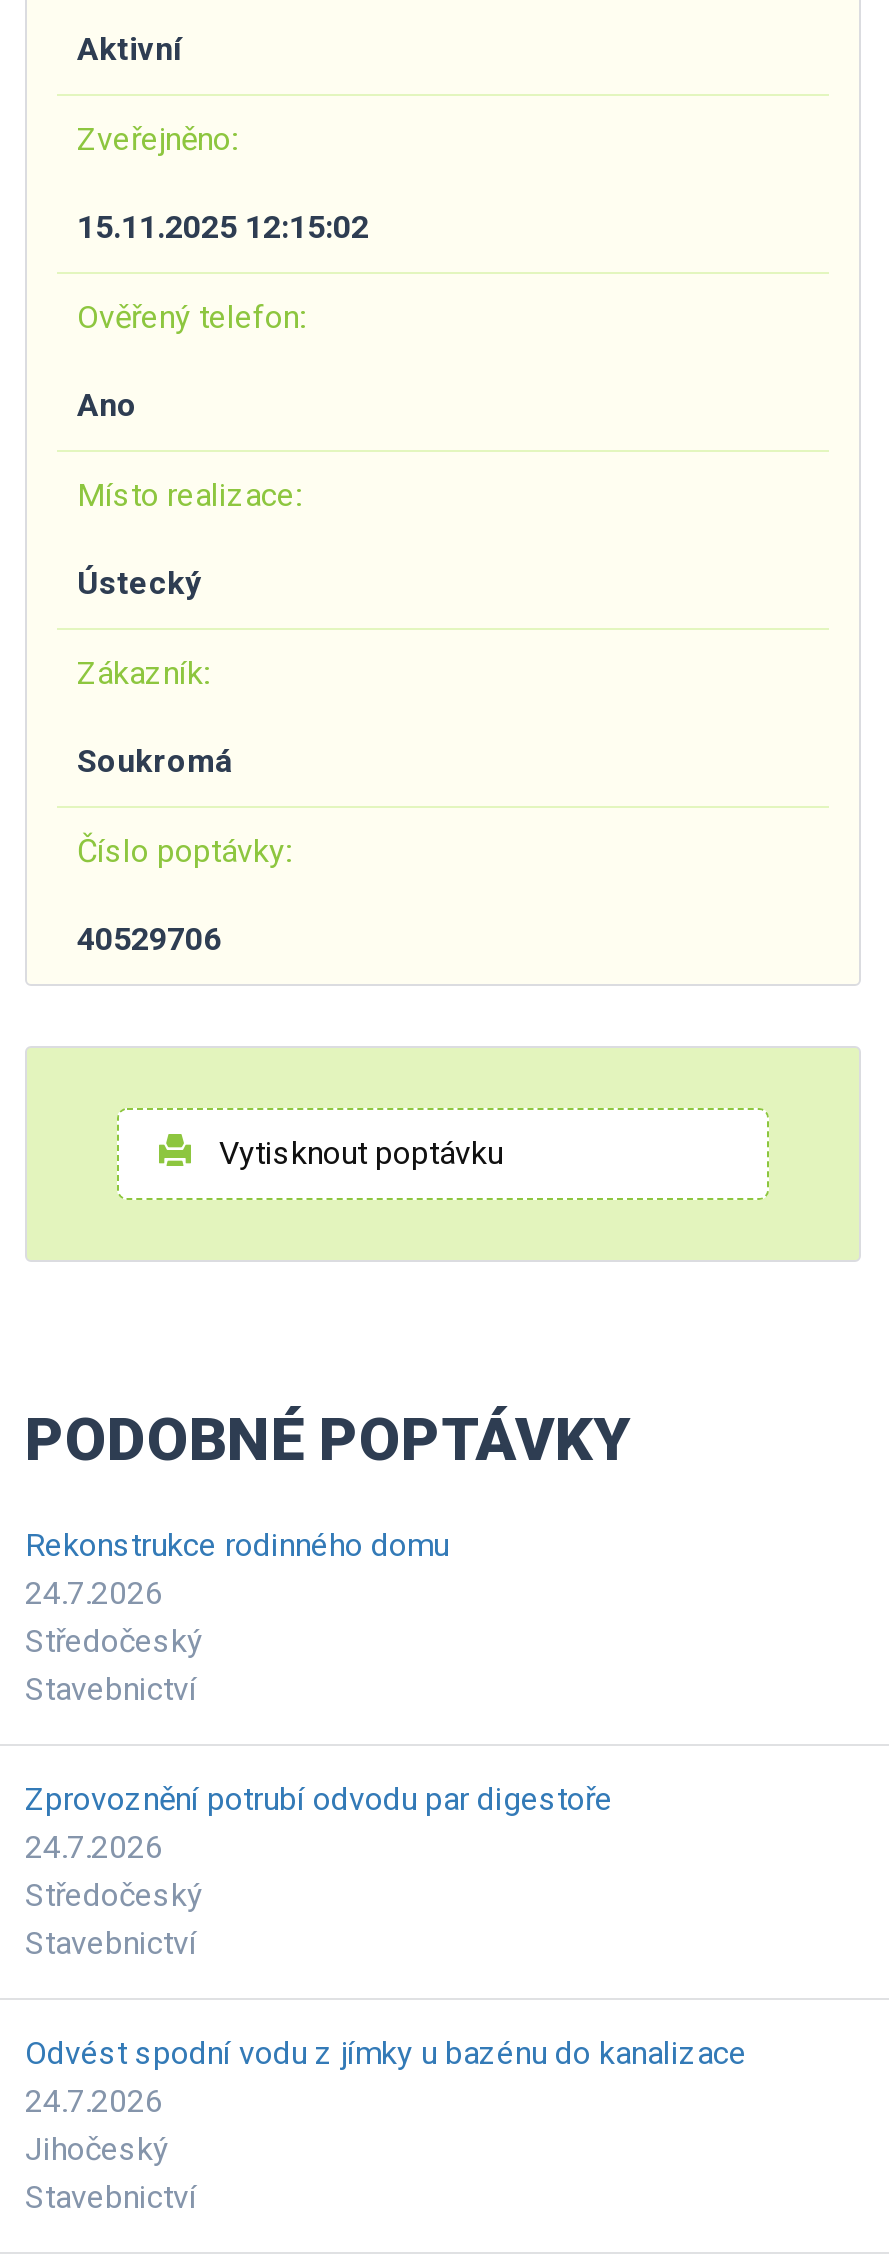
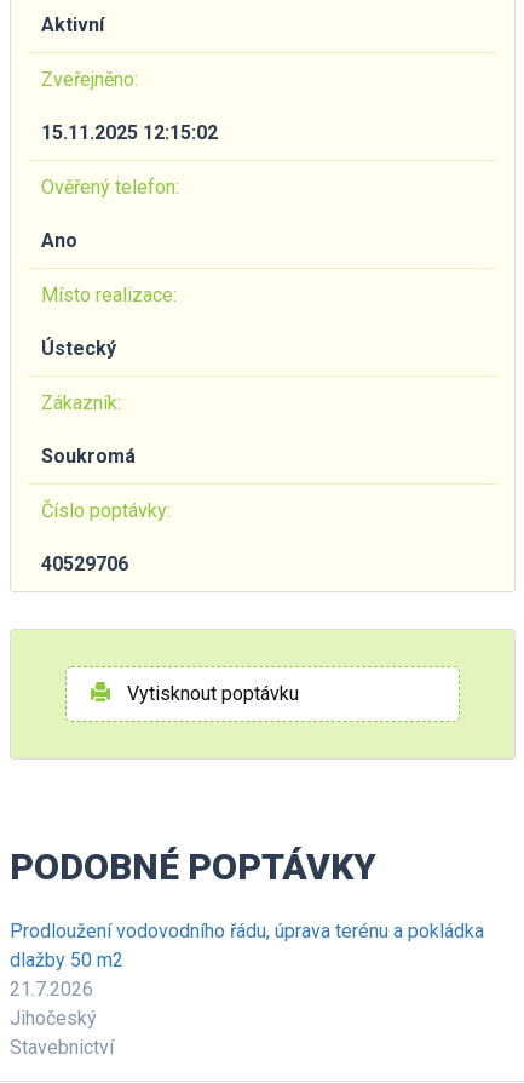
- Rekonstrukce rodinného domu
- 24.7.2026
- Středočeský
- Stavebnictví
- Zprovoznění potrubí odvodu par digestoře
- 24.7.2026
- Středočeský
- Stavebnictví
- Odvést spodní vodu z jímky u bazénu do kanalizace
- 24.7.2026
+ Prodloužení vodovodního řádu, úprava terénu a pokládka
+ dlažby 50 m2
+ 21.7.2026
